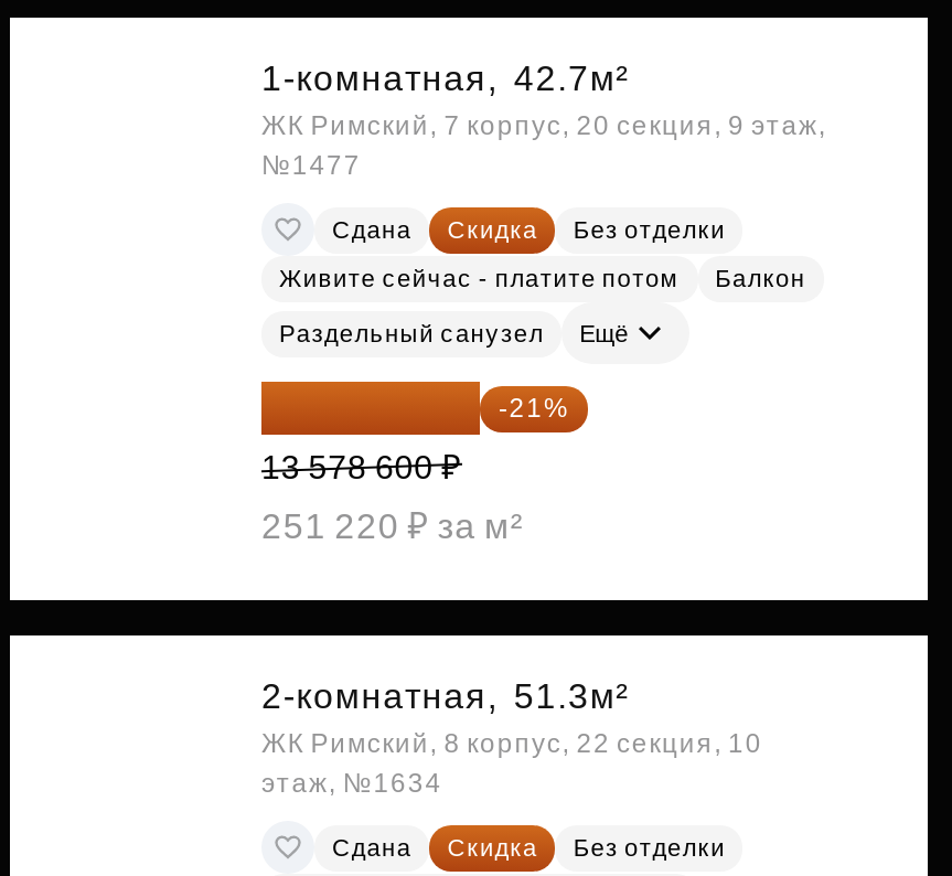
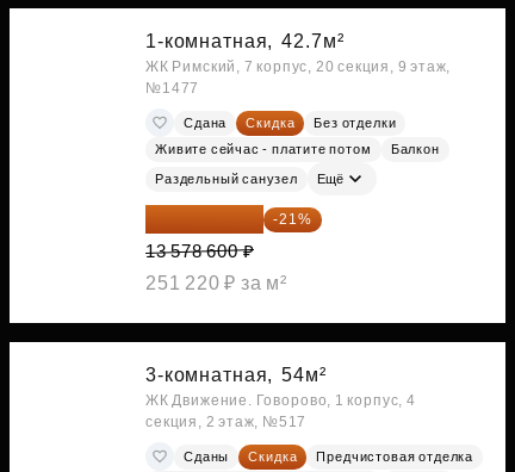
- 2-комнатная, 51.3м²
- ЖК Римский, 8 корпус, 22 секция, 10
- этаж, №1634
+ 3-комнатная, 54м²
+ ЖК Движение. Говорово, 1 корпус, 4
+ секция, 2 этаж, №517

- Сдана
+ Сданы

- Без отделки
+ Предчистовая отделка
